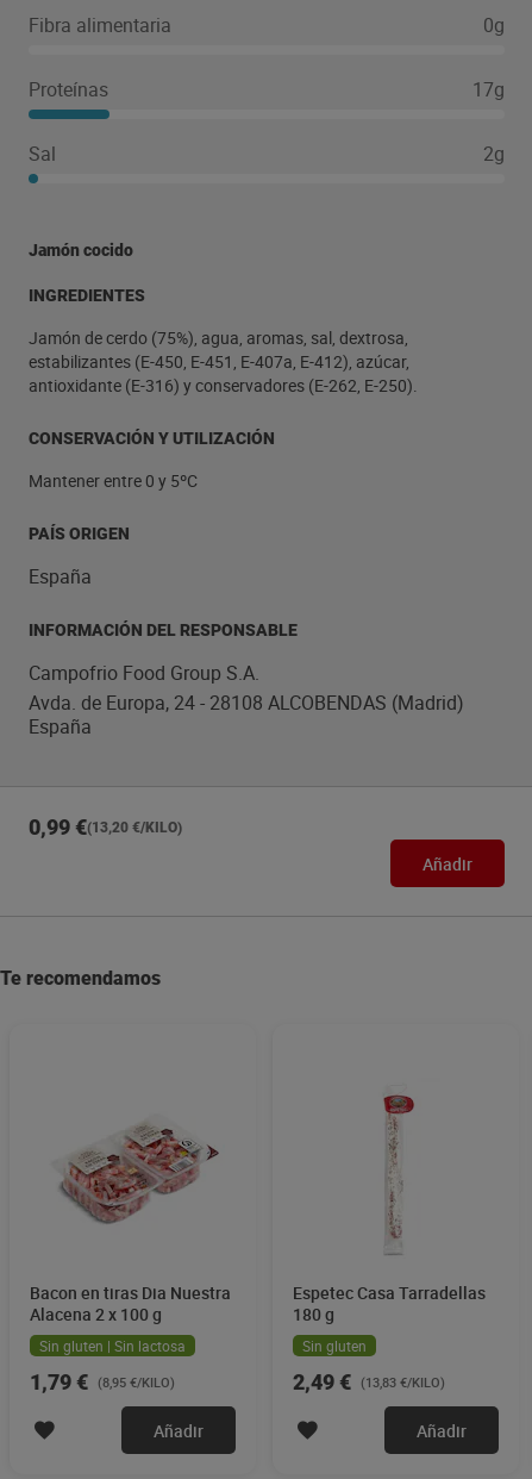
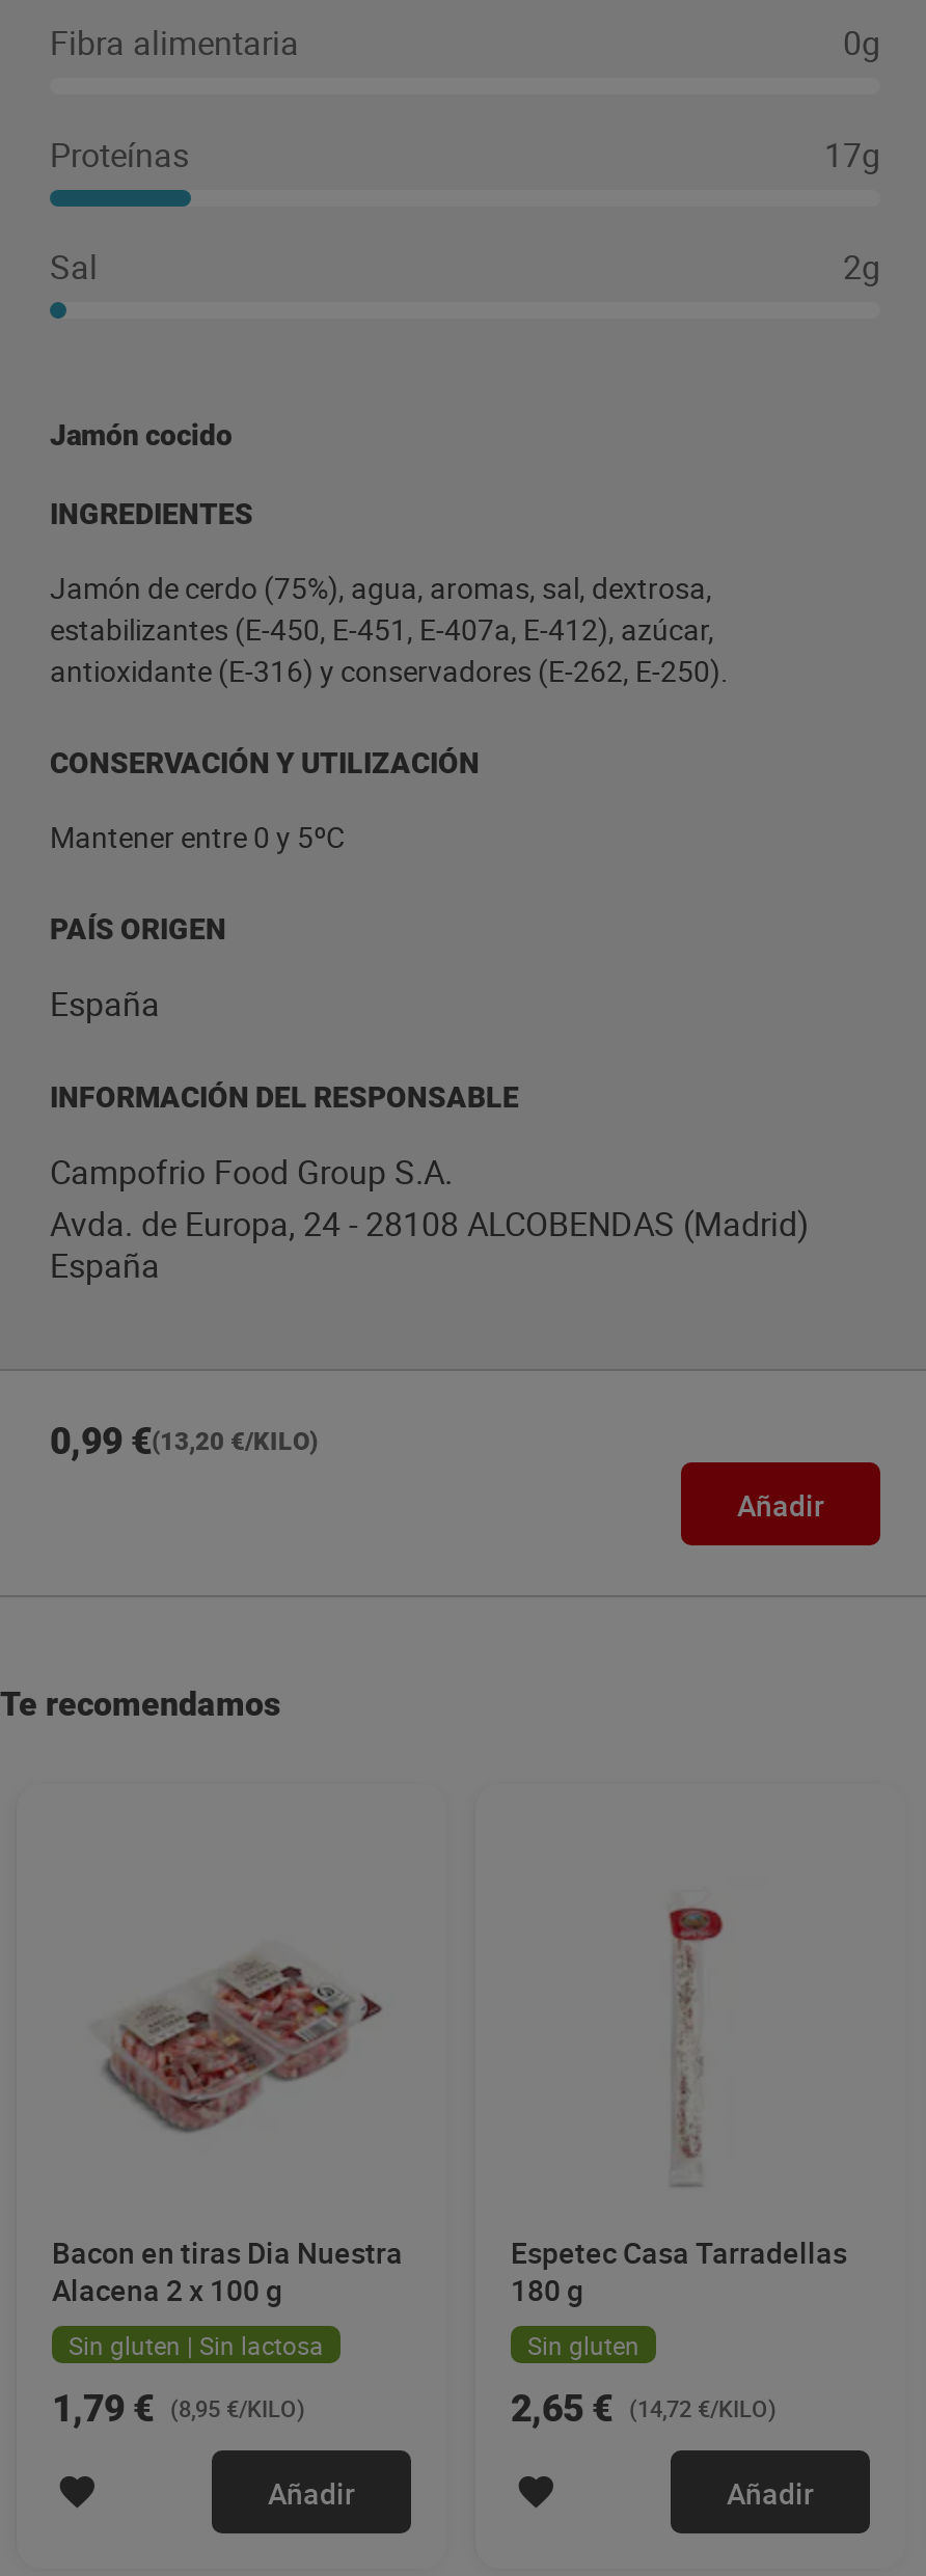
- 2,49 € (13,83 €/KILO)
+ 2,65 € (14,72 €/KILO)
